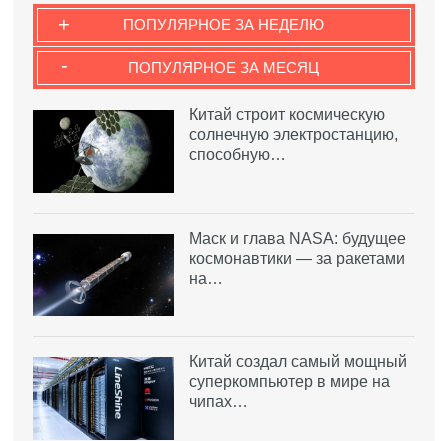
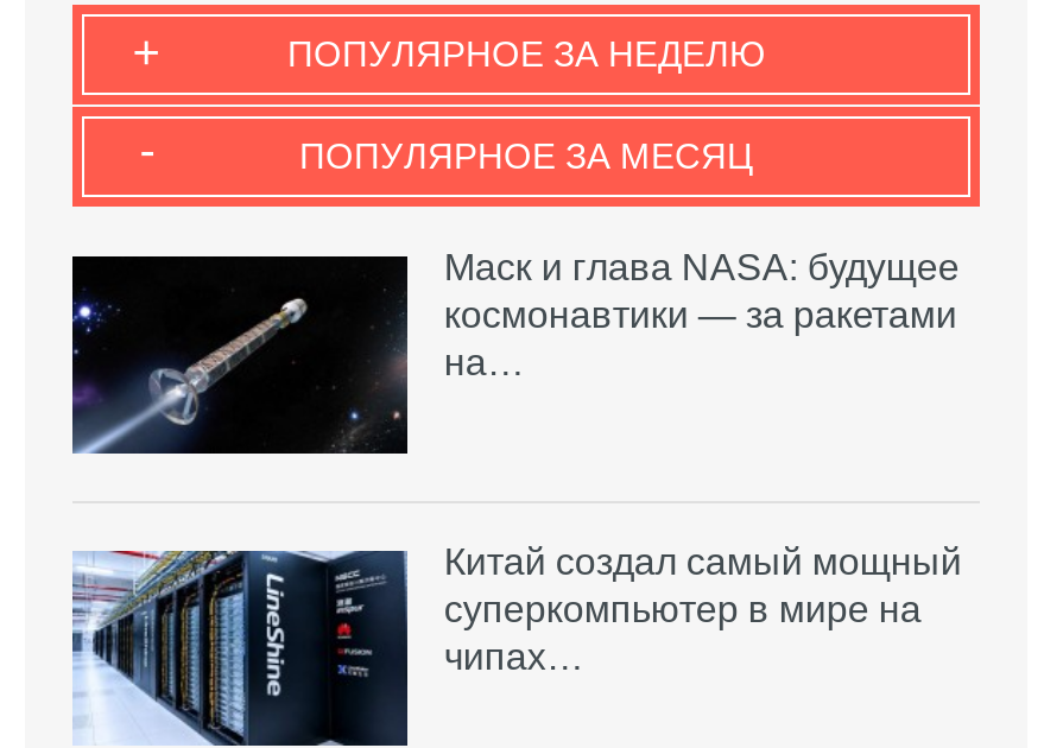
- [image]
- Китай строит космическую
- солнечную электростанцию,
- способную…
